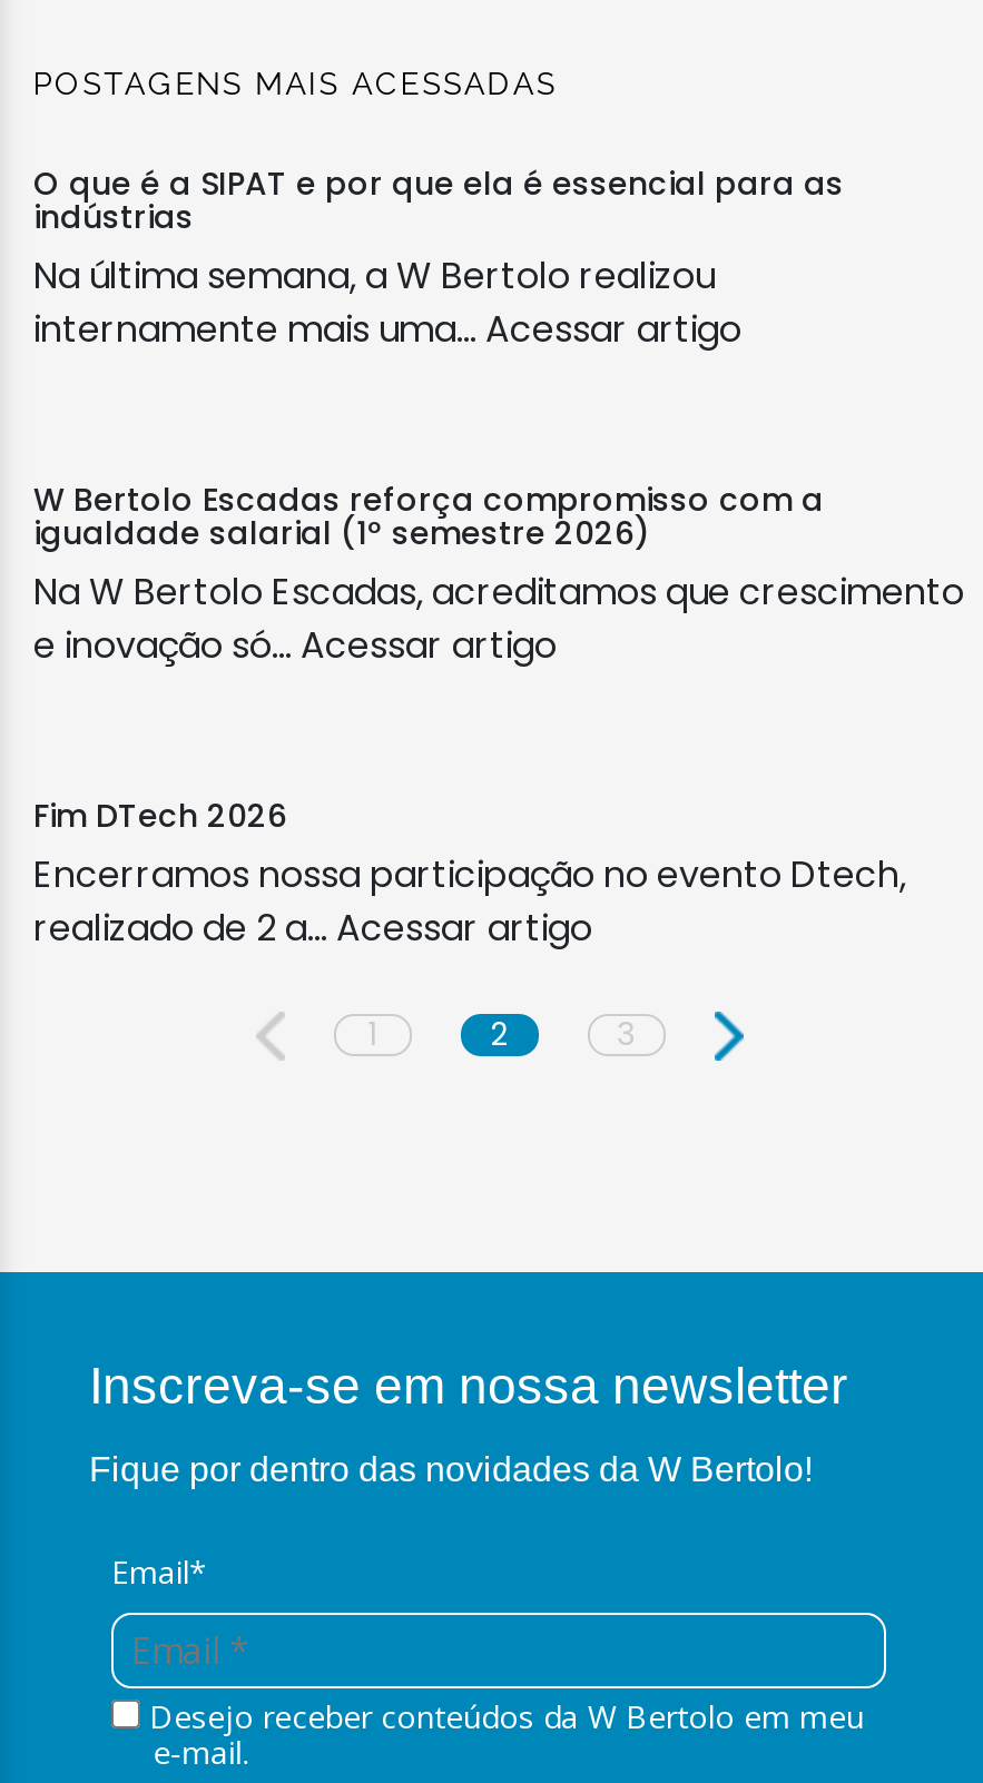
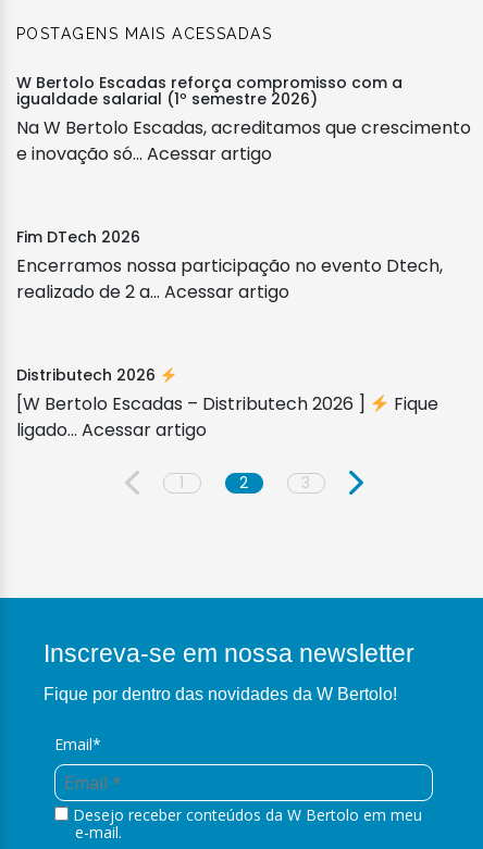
- O que é a SIPAT e por que ela é essencial para as
- indústrias
- Na última semana, a W Bertolo realizou
- internamente mais uma... Acessar artigo

moved up: W Bertolo Escadas reforça compromisso com a | igualdade salarial (1º semestre 2026) | Na W Bertolo Escadas, acreditamos que crescimento | e inovação só... Acessar artigo | Fim DTech 2026 | Encerramos nossa participação no evento Dtech, | realizado de 2 a... Acessar artigo

+ Distributech 2026
+ [W Bertolo Escadas – Distributech 2026 ]
+ Fique
+ ligado... Acessar artigo
